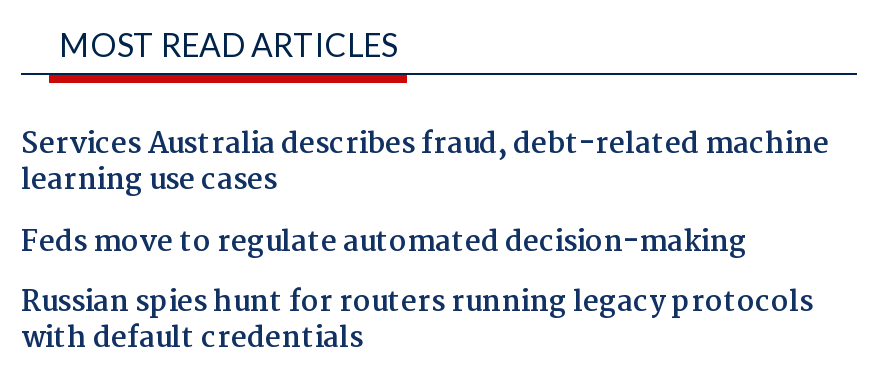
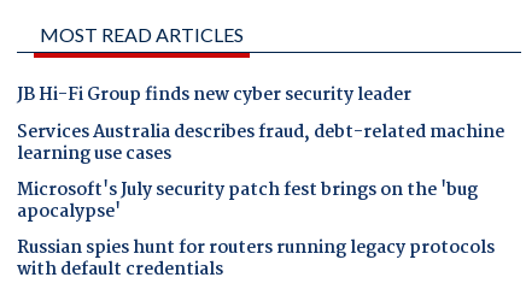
+ JB Hi-Fi Group finds new cyber security leader

- Feds move to regulate automated decision-making
+ Microsoft's July security patch fest brings on the 'bug
+ apocalypse'
